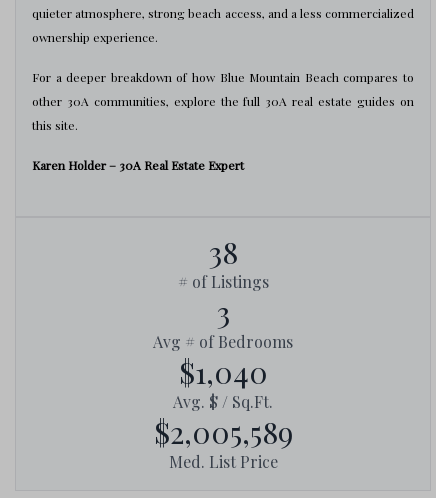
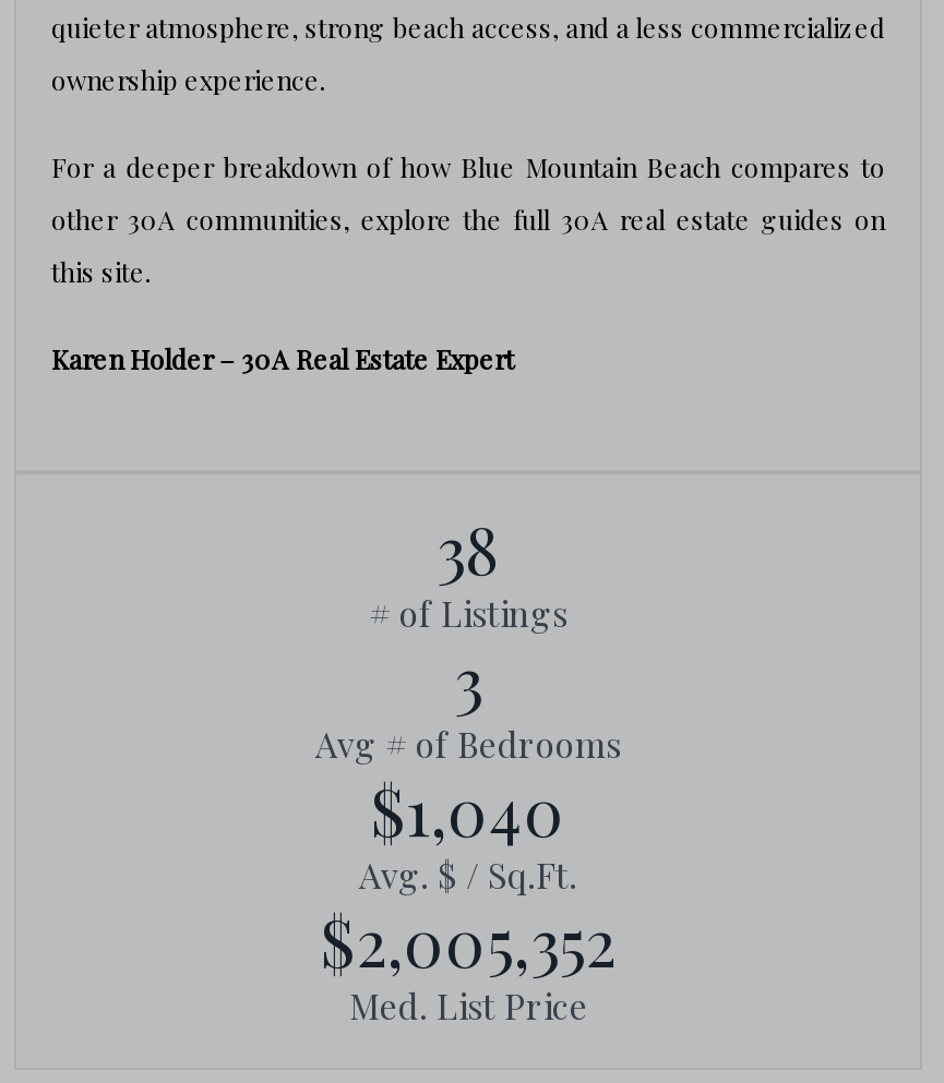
- $2,005,589
+ $2,005,352
